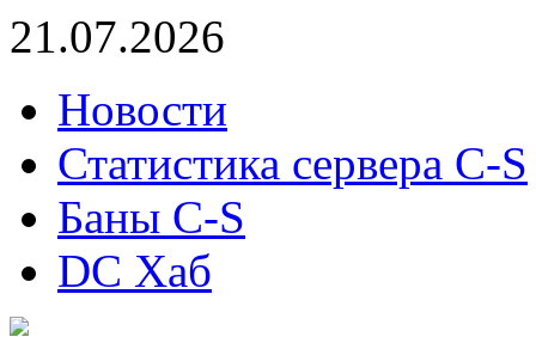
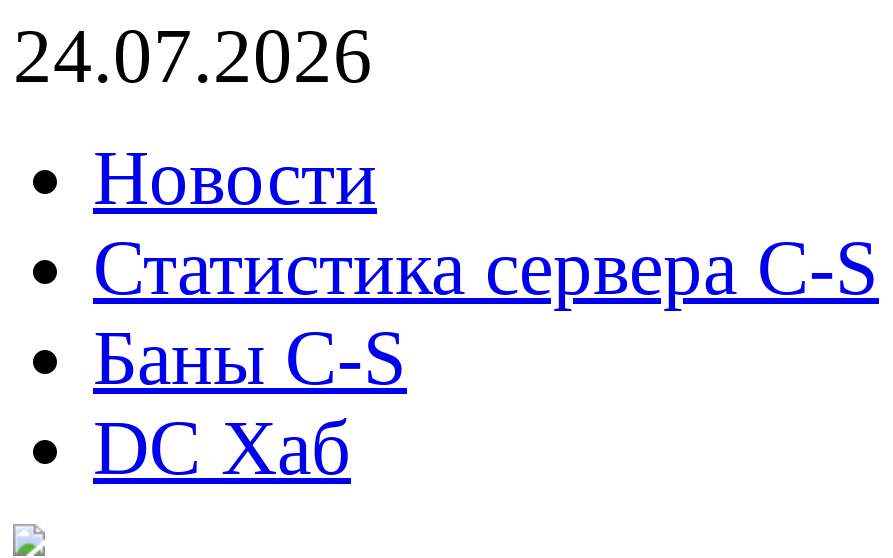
- 21.07.2026
+ 24.07.2026
